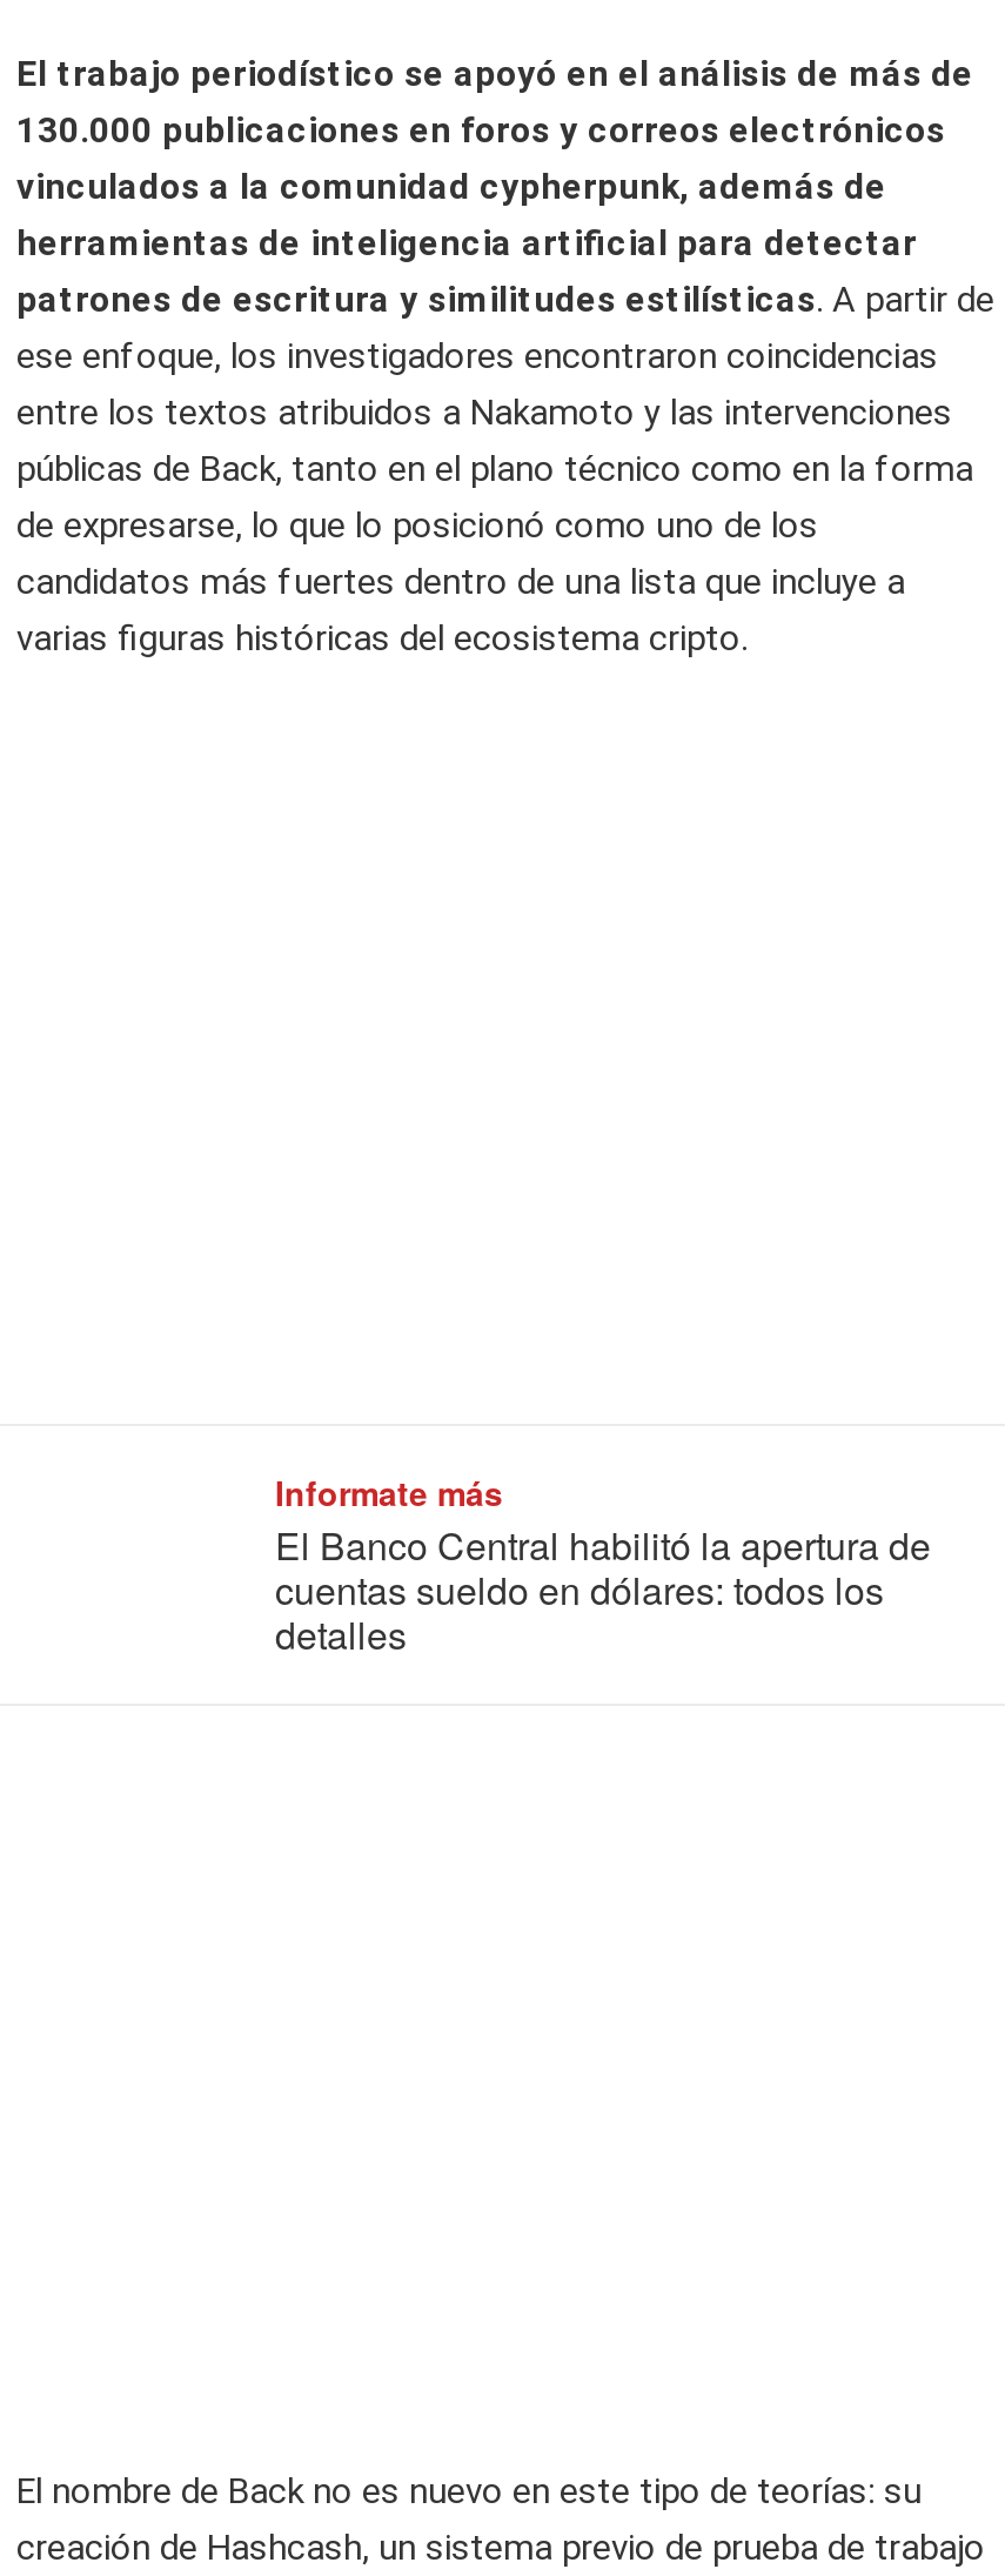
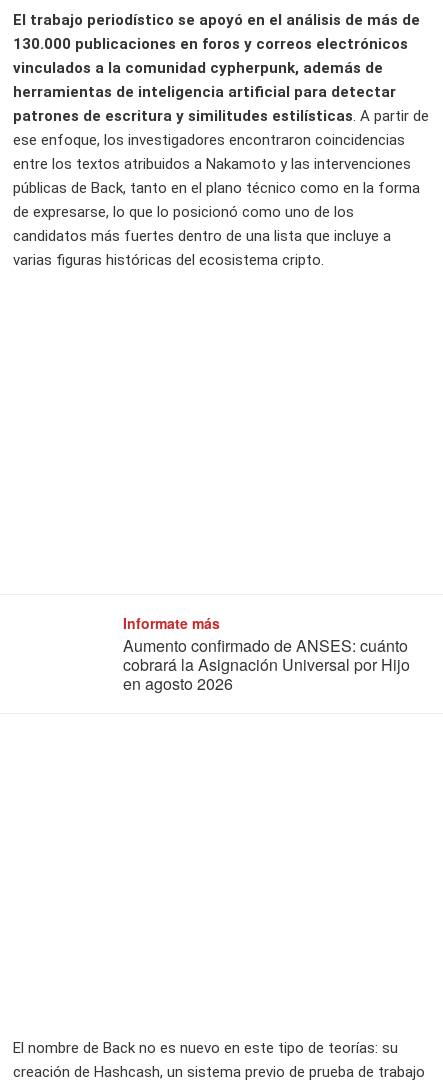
- El Banco Central habilitó la apertura de
- cuentas sueldo en dólares: todos los
- detalles
+ Aumento confirmado de ANSES: cuánto
+ cobrará la Asignación Universal por Hijo
+ en agosto 2026
